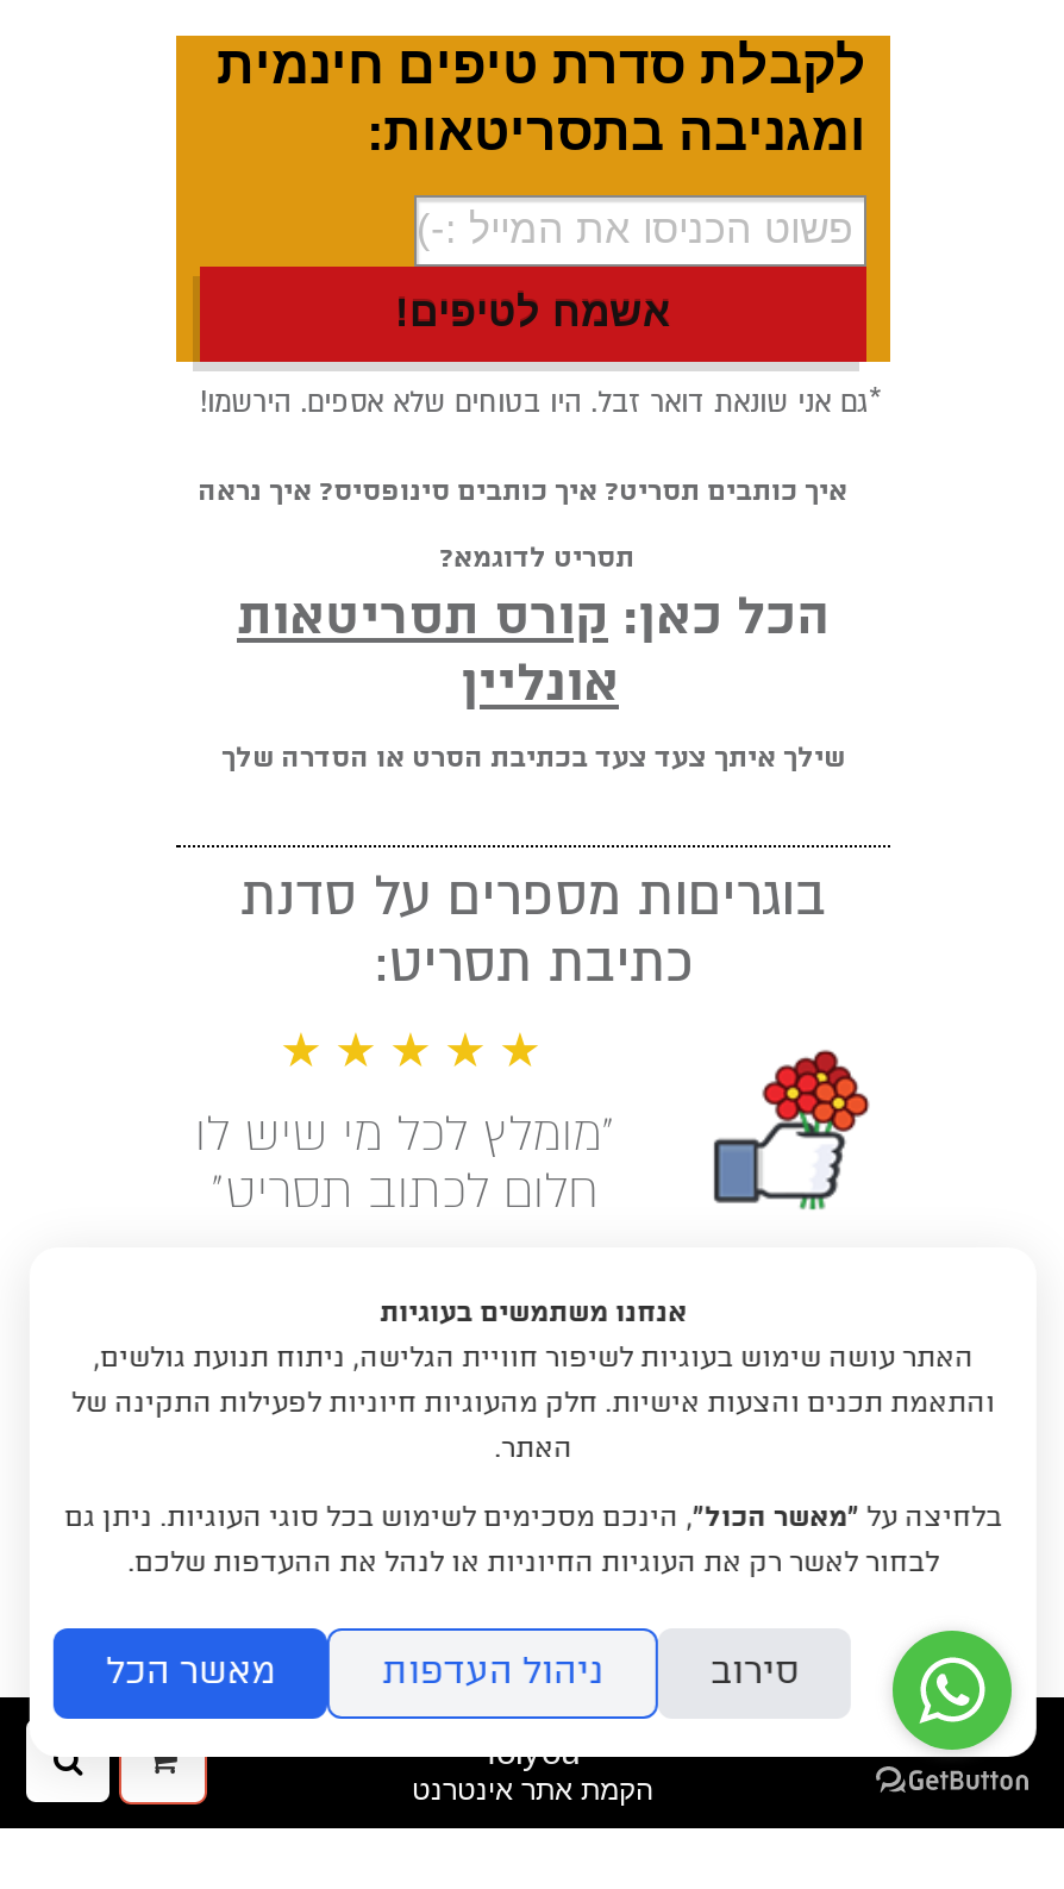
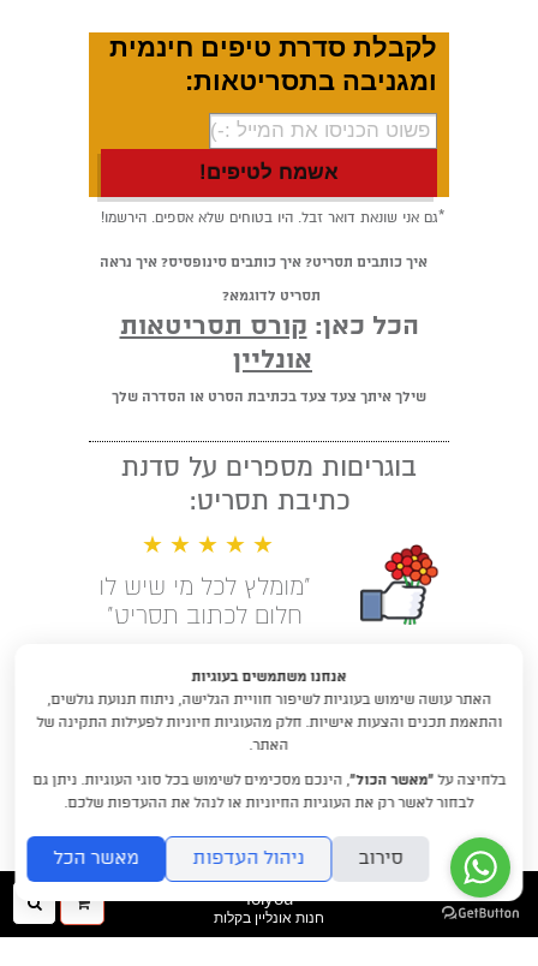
- הקמת אתר אינטרנט
+ חנות אונליין בקלות
